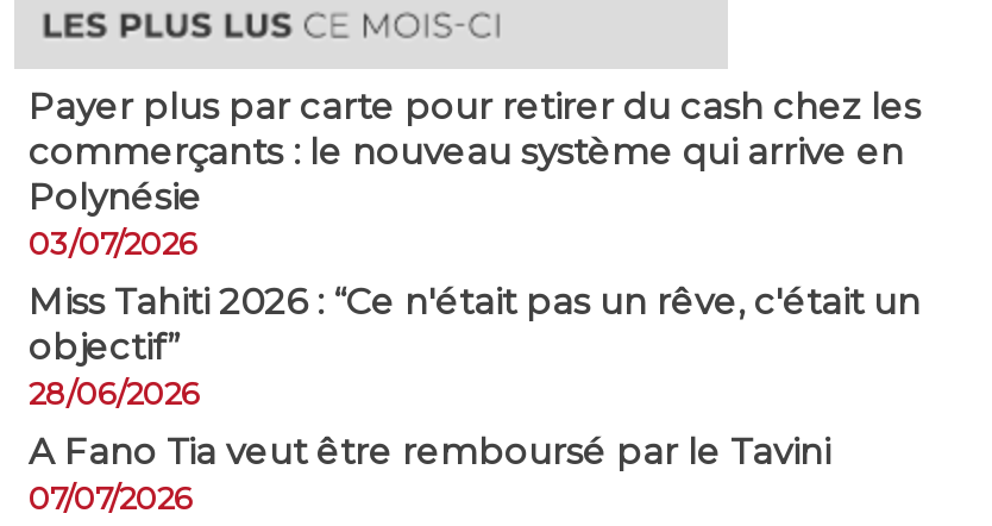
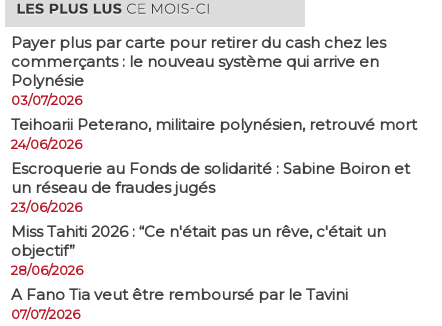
+ Teihoarii Peterano, militaire polynésien, retrouvé mort
+ 24/06/2026
+ Escroquerie au Fonds de solidarité : Sabine Boiron et
+ un réseau de fraudes jugés
+ 23/06/2026
